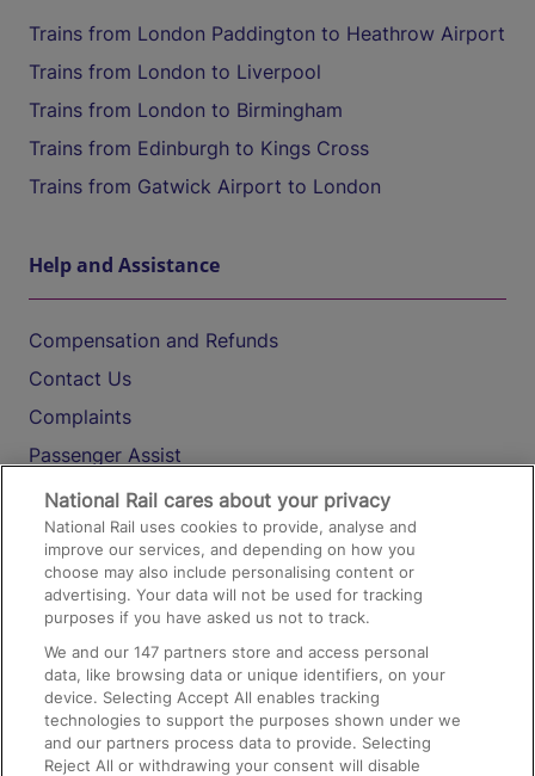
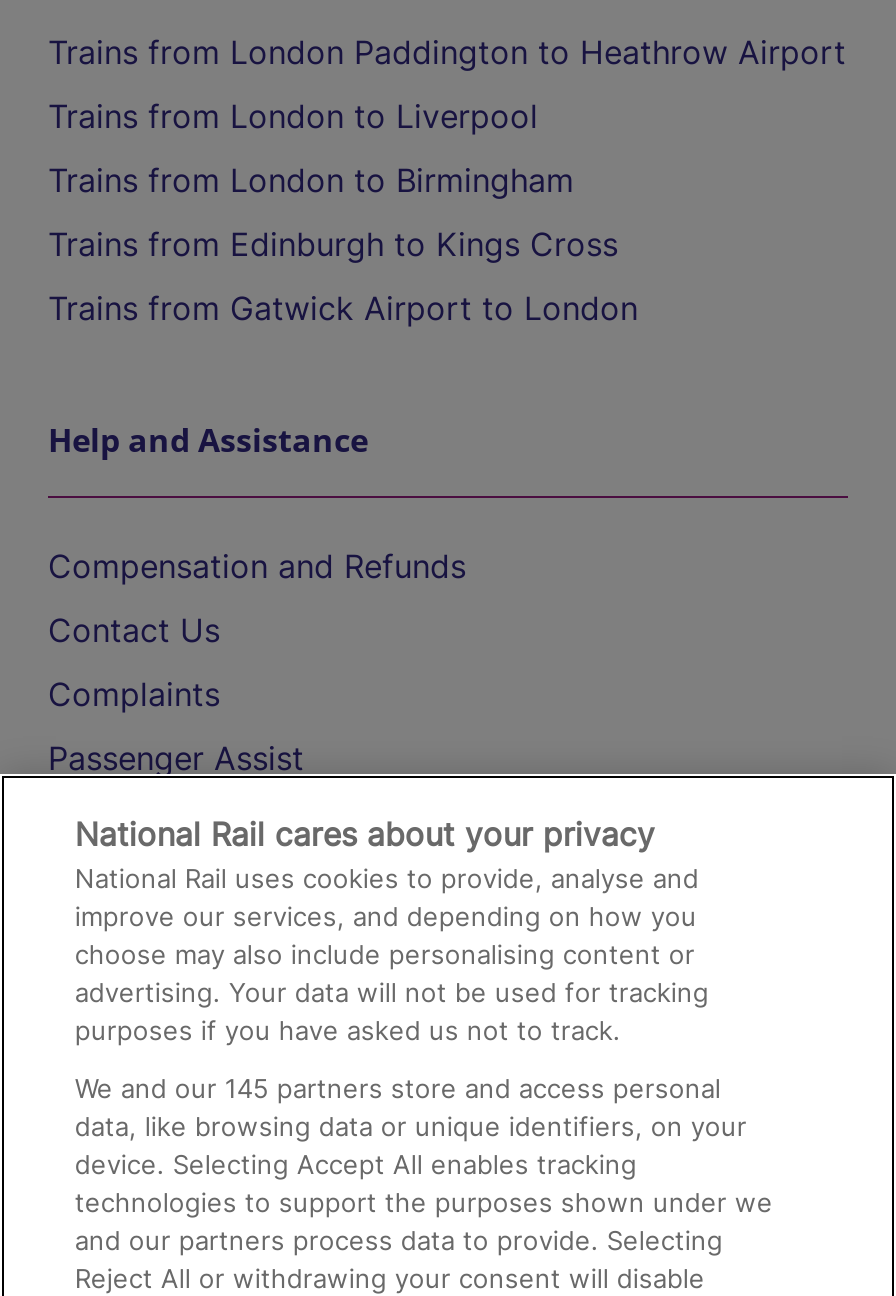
- We and our 147 partners store and access personal
+ We and our 145 partners store and access personal
